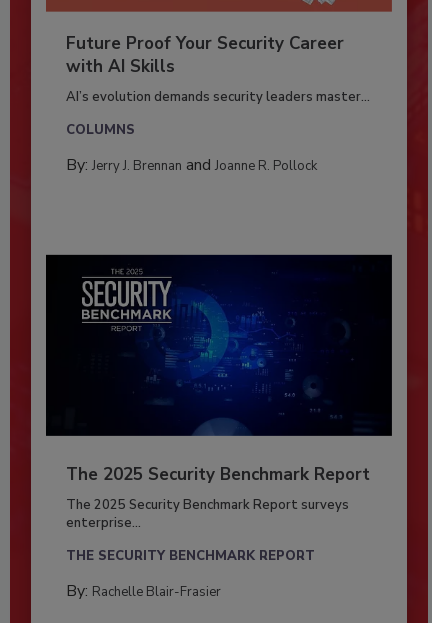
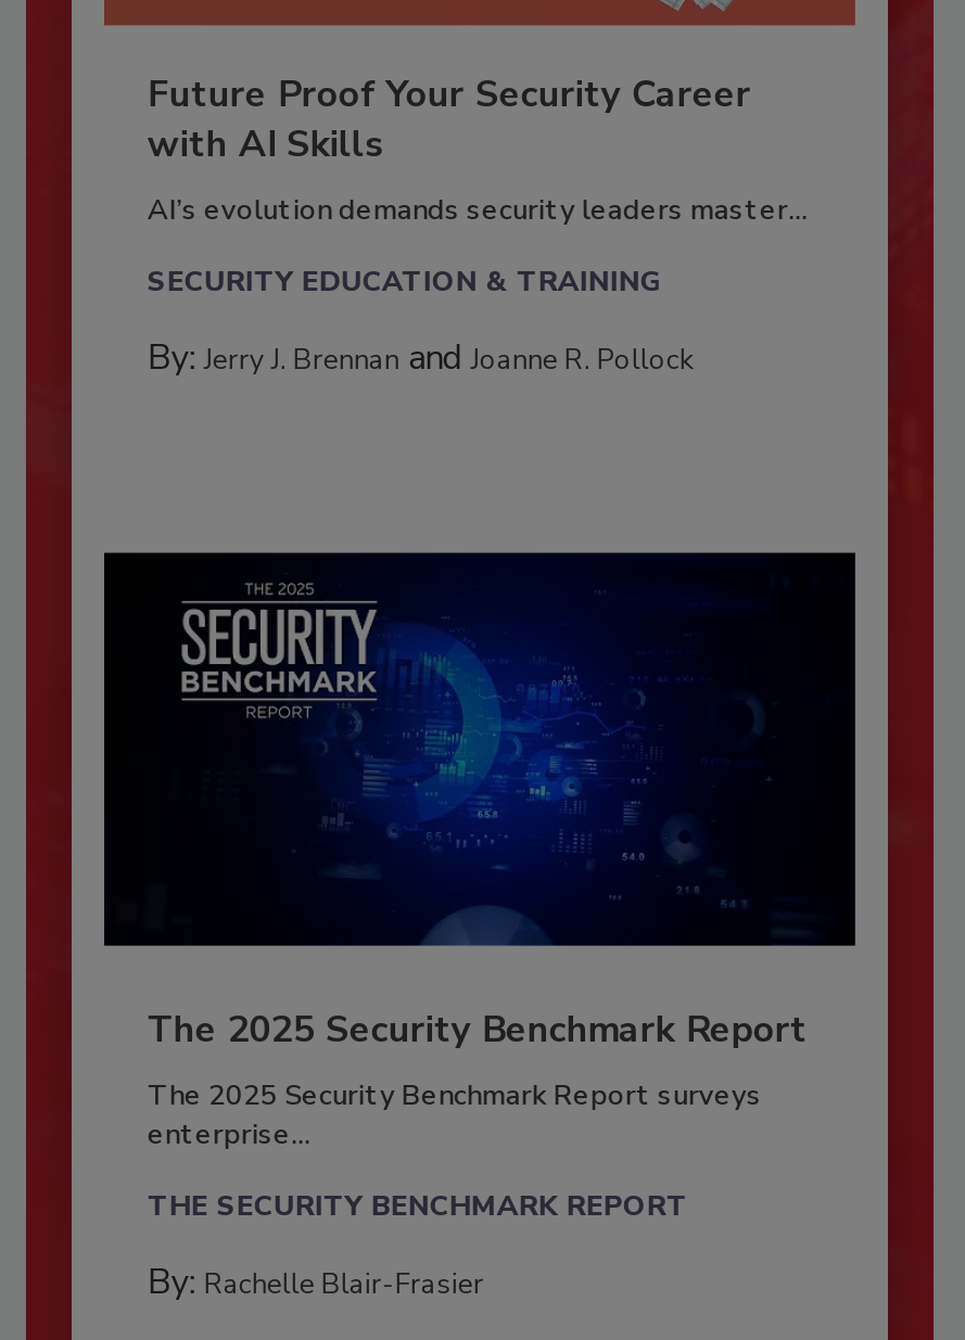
- COLUMNS
+ SECURITY EDUCATION & TRAINING
